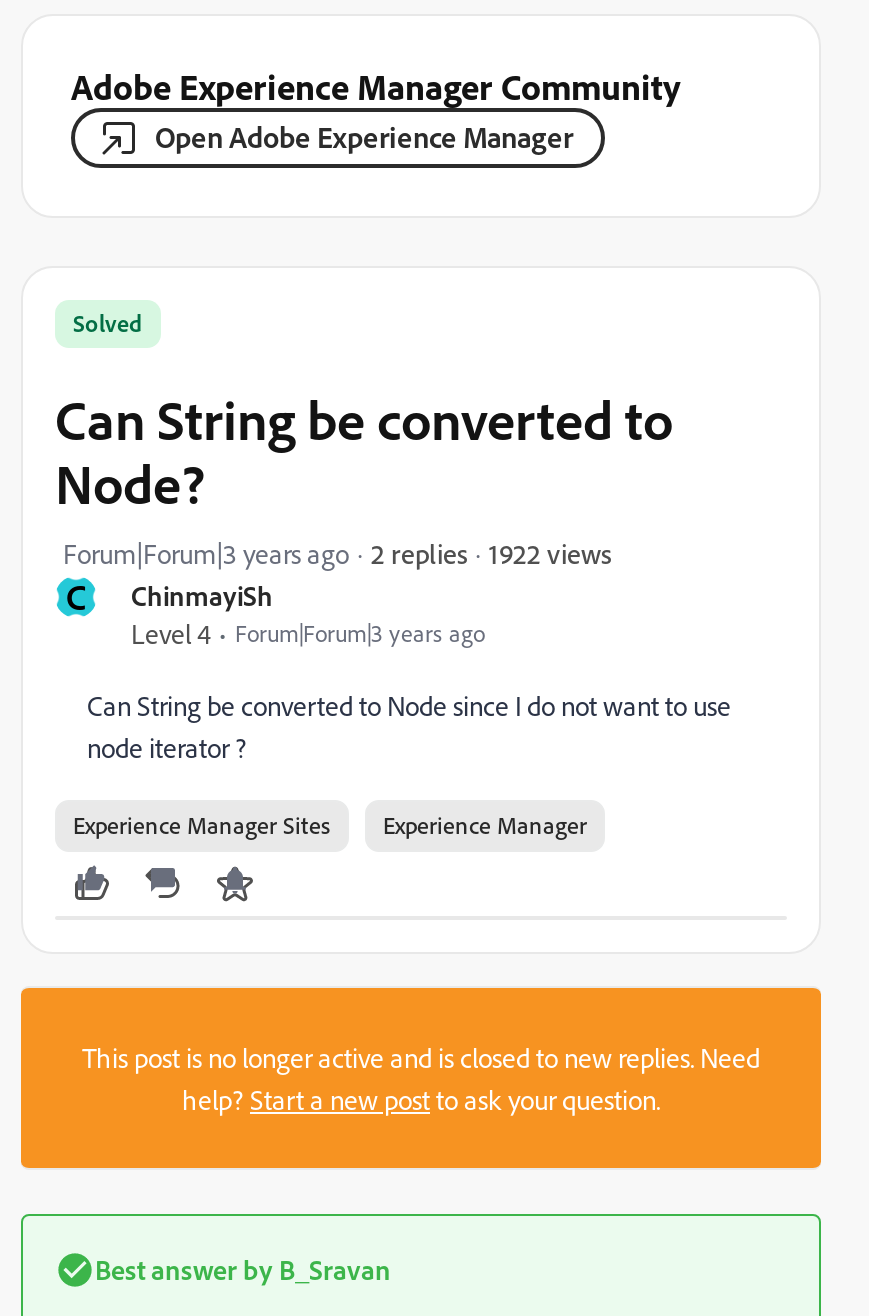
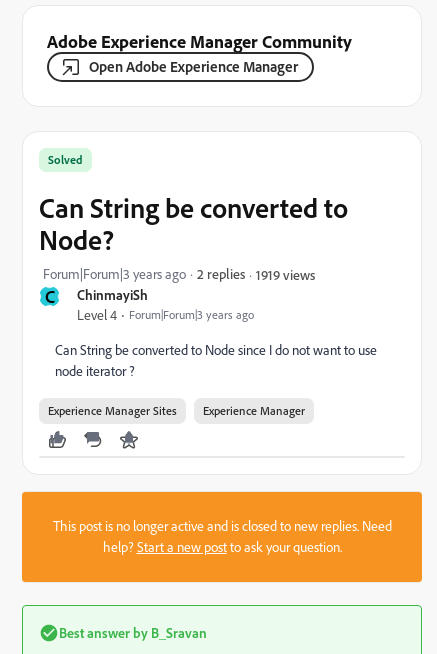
- 1922 views
+ 1919 views
